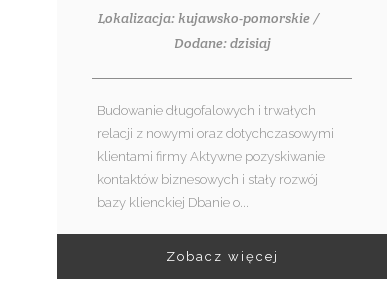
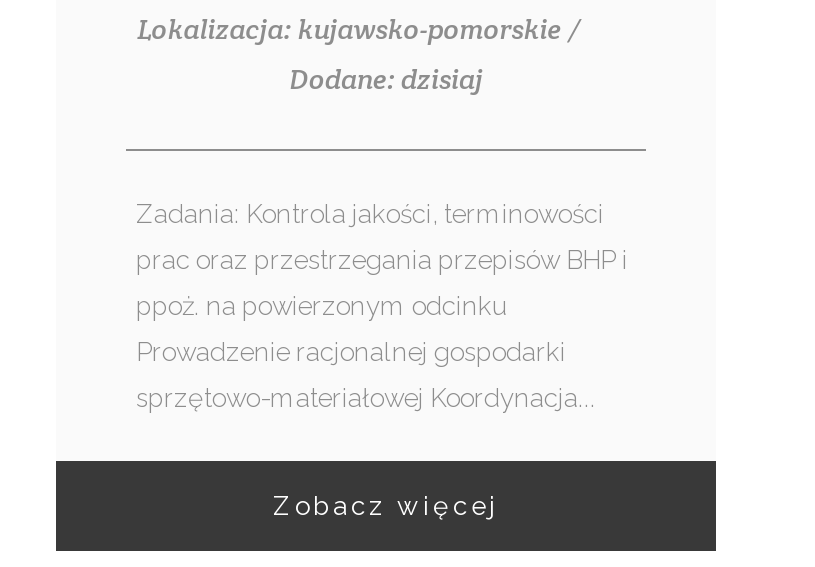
- Budowanie długofalowych i trwałych
+ Zadania: Kontrola jakości, terminowości

- relacji z nowymi oraz dotychczasowymi
+ prac oraz przestrzegania przepisów BHP i

- klientami firmy Aktywne pozyskiwanie
+ ppoż. na powierzonym odcinku

- kontaktów biznesowych i stały rozwój
+ Prowadzenie racjonalnej gospodarki

- bazy klienckiej Dbanie o...
+ sprzętowo-materiałowej Koordynacja...
